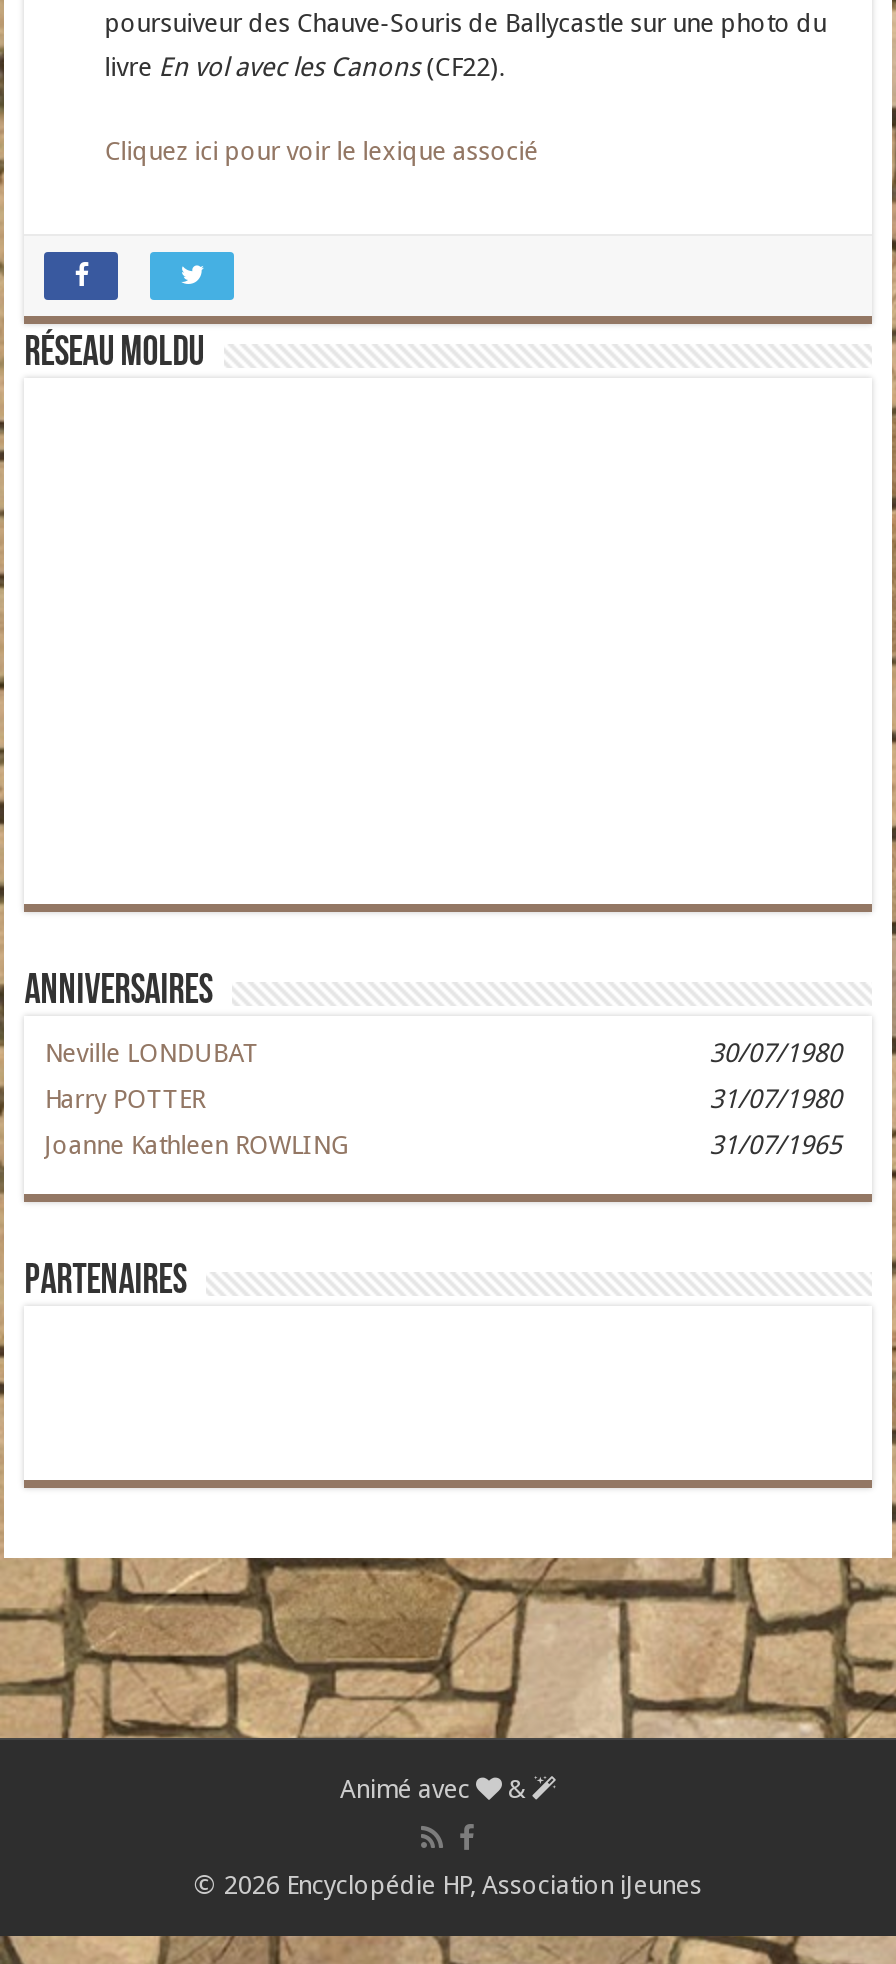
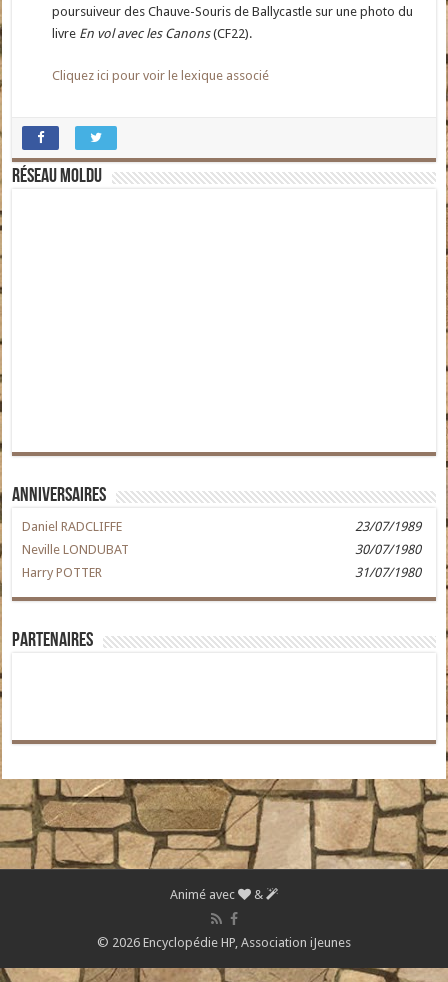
+ Daniel RADCLIFFE
+ 23/07/1989

moved down: Neville LONDUBAT | 30/07/1980 | Harry POTTER | 31/07/1980

- Joanne Kathleen ROWLING
- 31/07/1965
